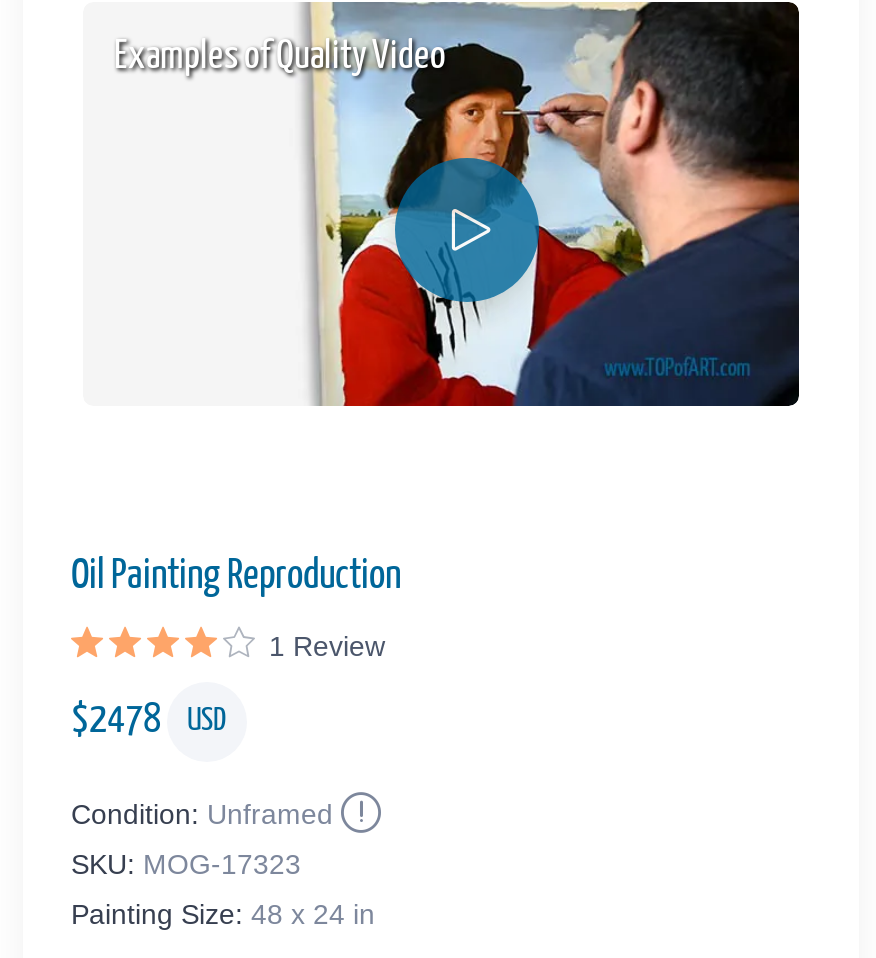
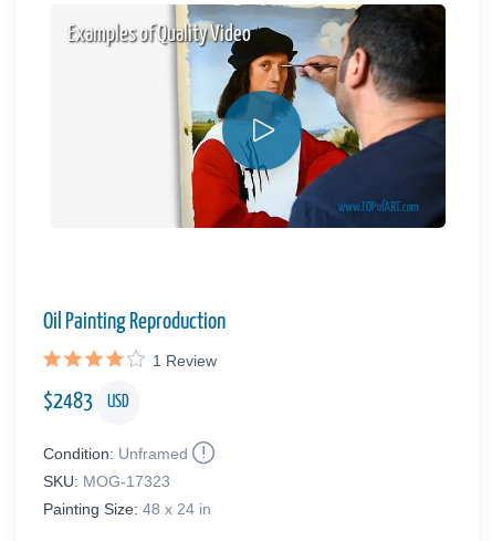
- $2478 USD
+ $2483 USD
